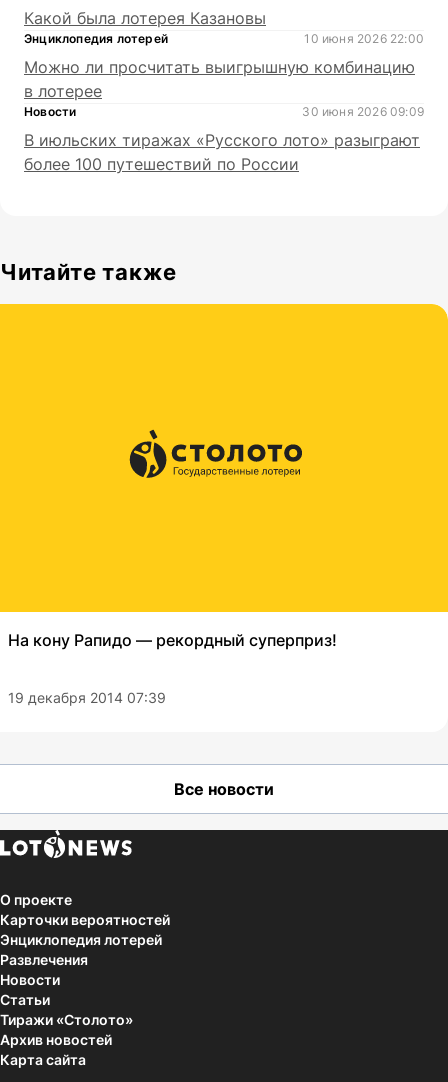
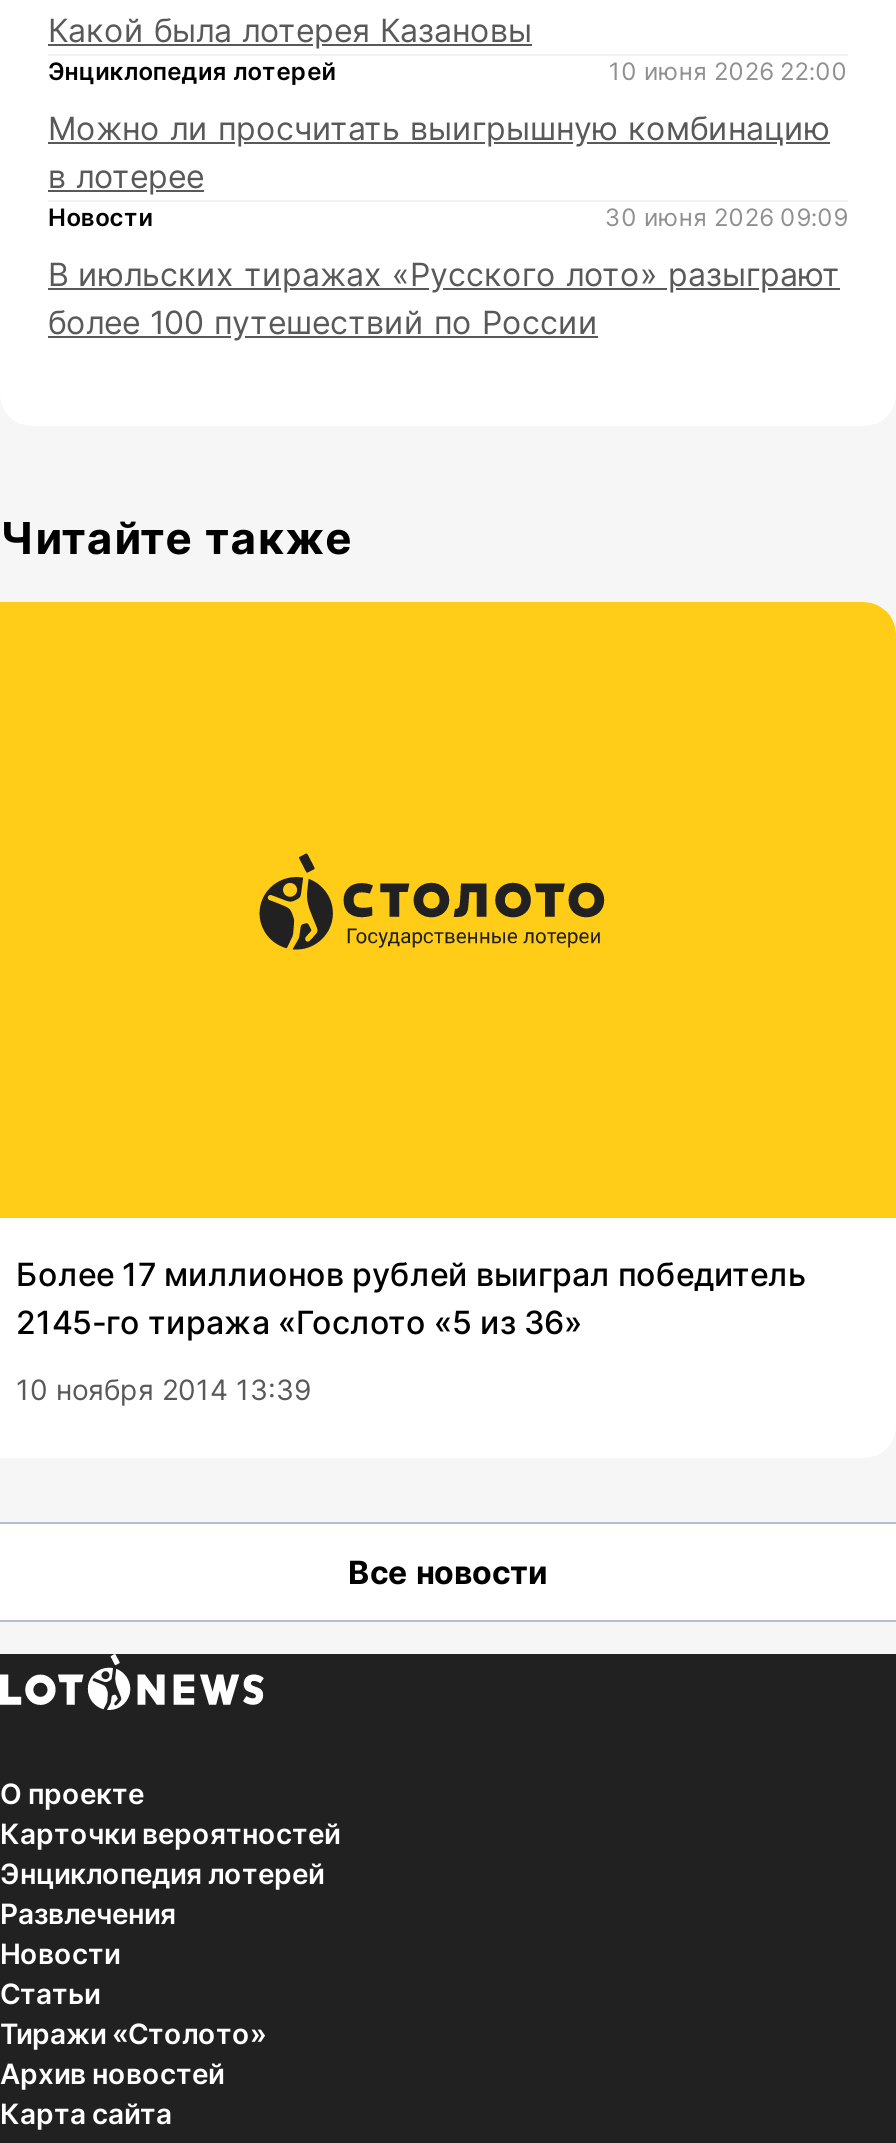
- На кону Рапидо — рекордный суперприз!
+ Более 17 миллионов рублей выиграл победитель
+ 2145-го тиража «Гослото «5 из 36»

- 19 декабря 2014 07:39
+ 10 ноября 2014 13:39
